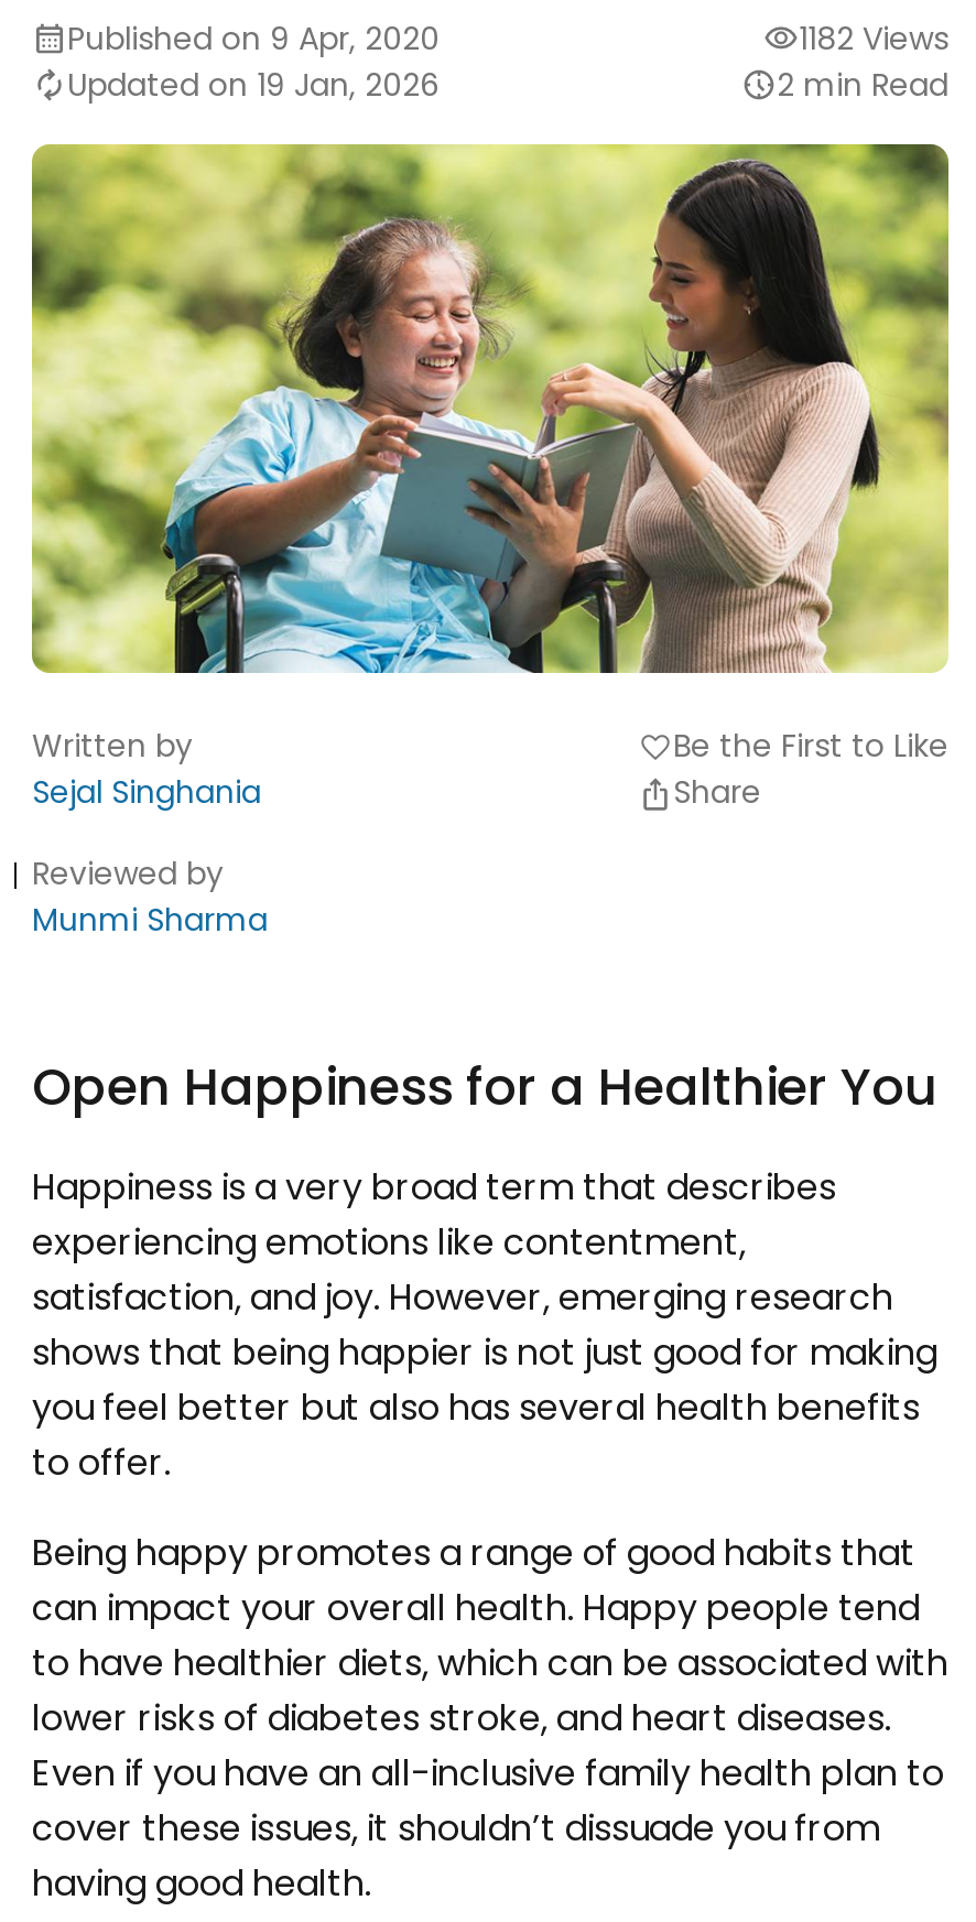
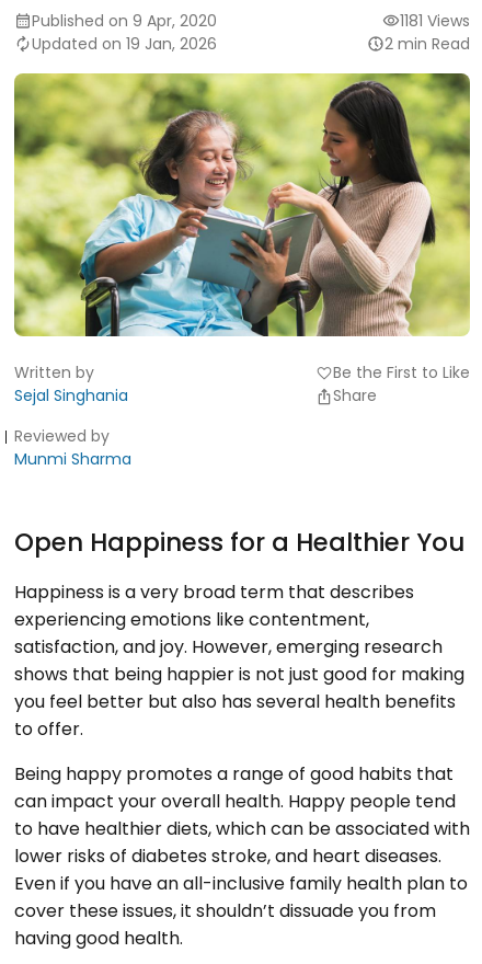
- 1182 Views
+ 1181 Views
